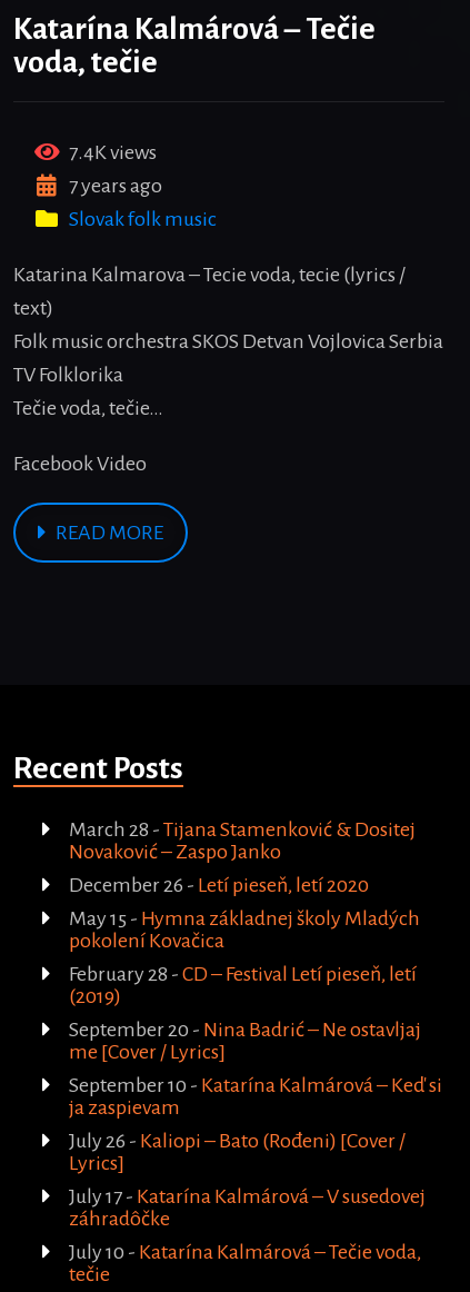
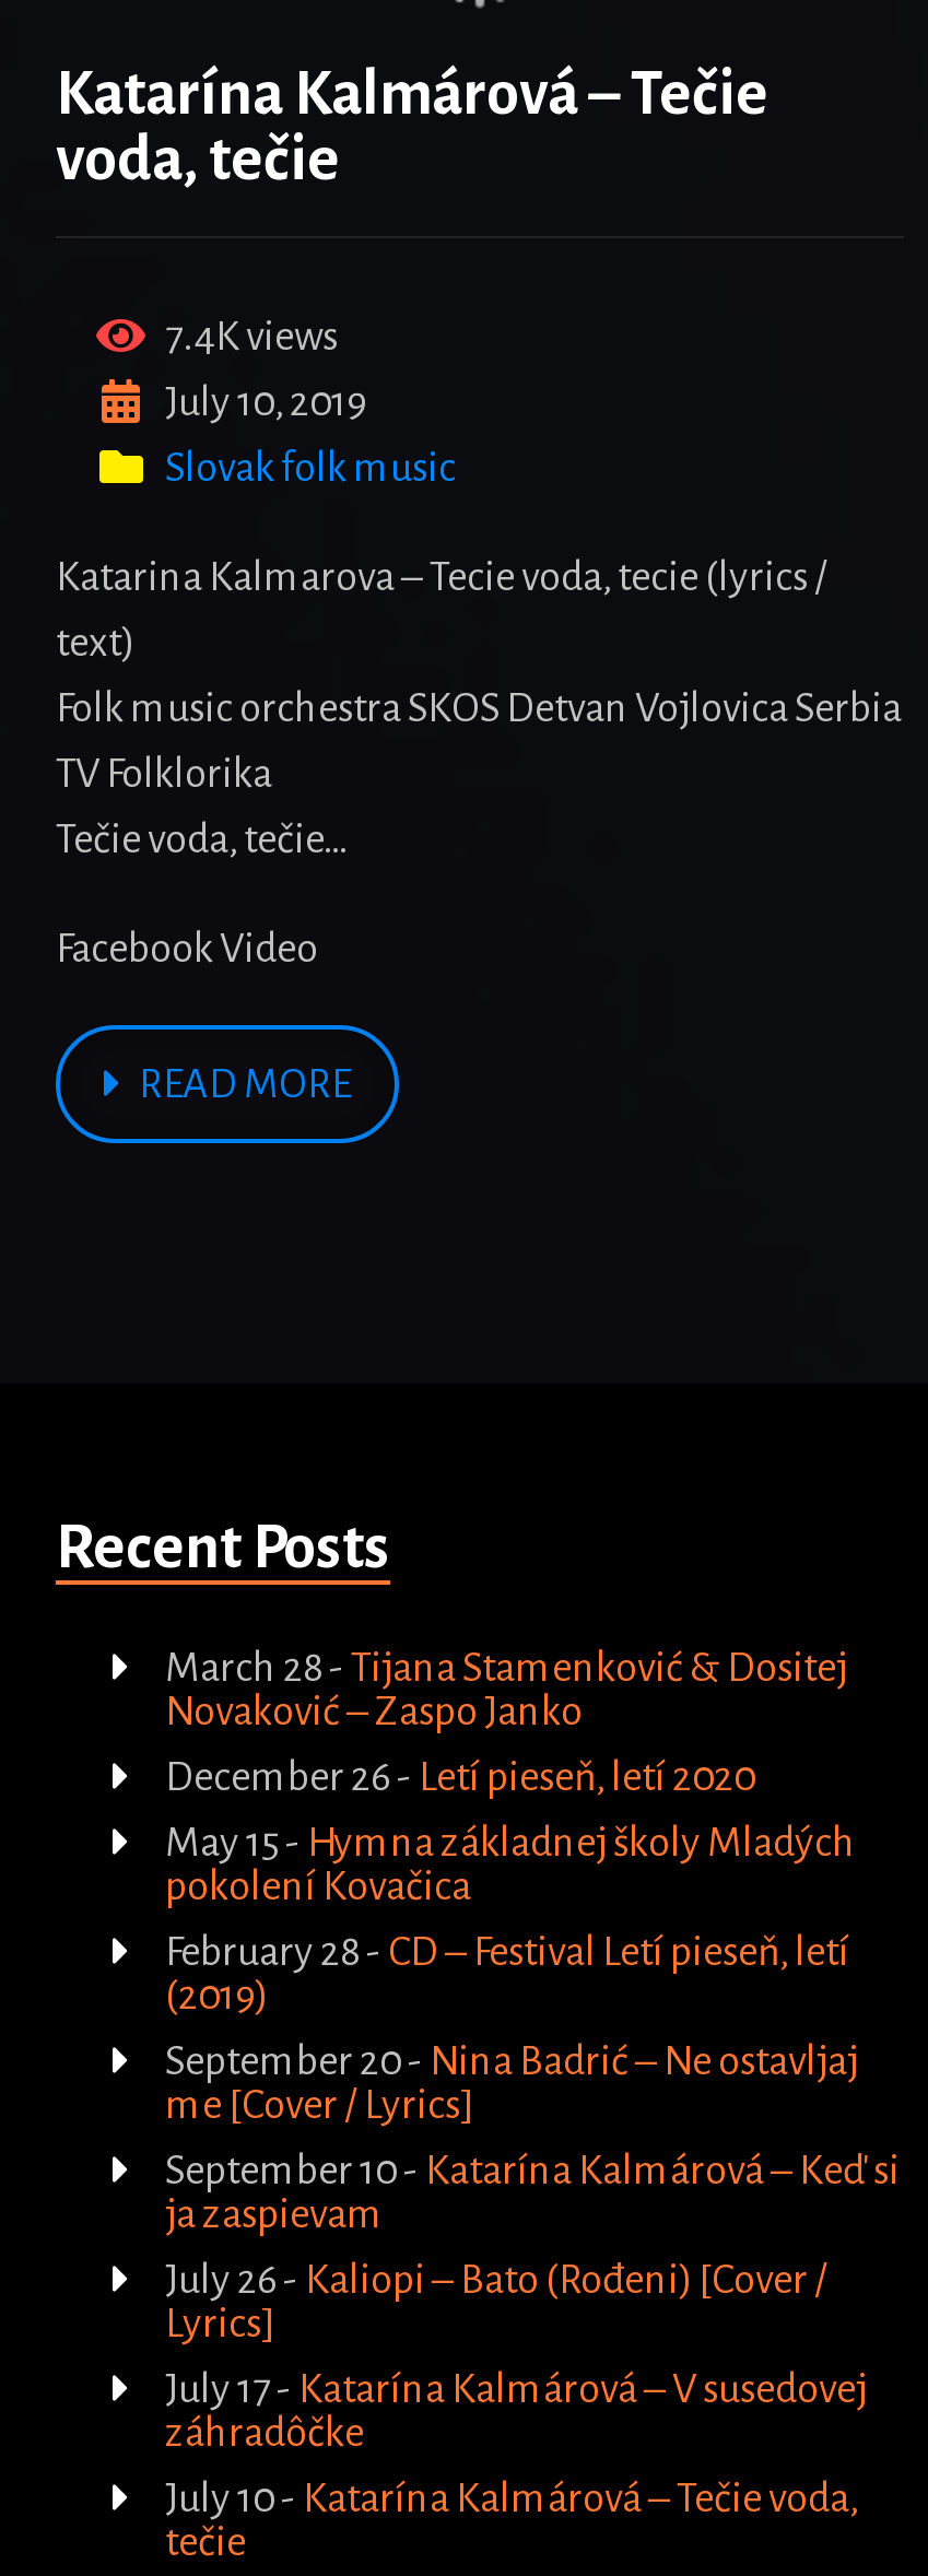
- 7 years ago
+ July 10, 2019
